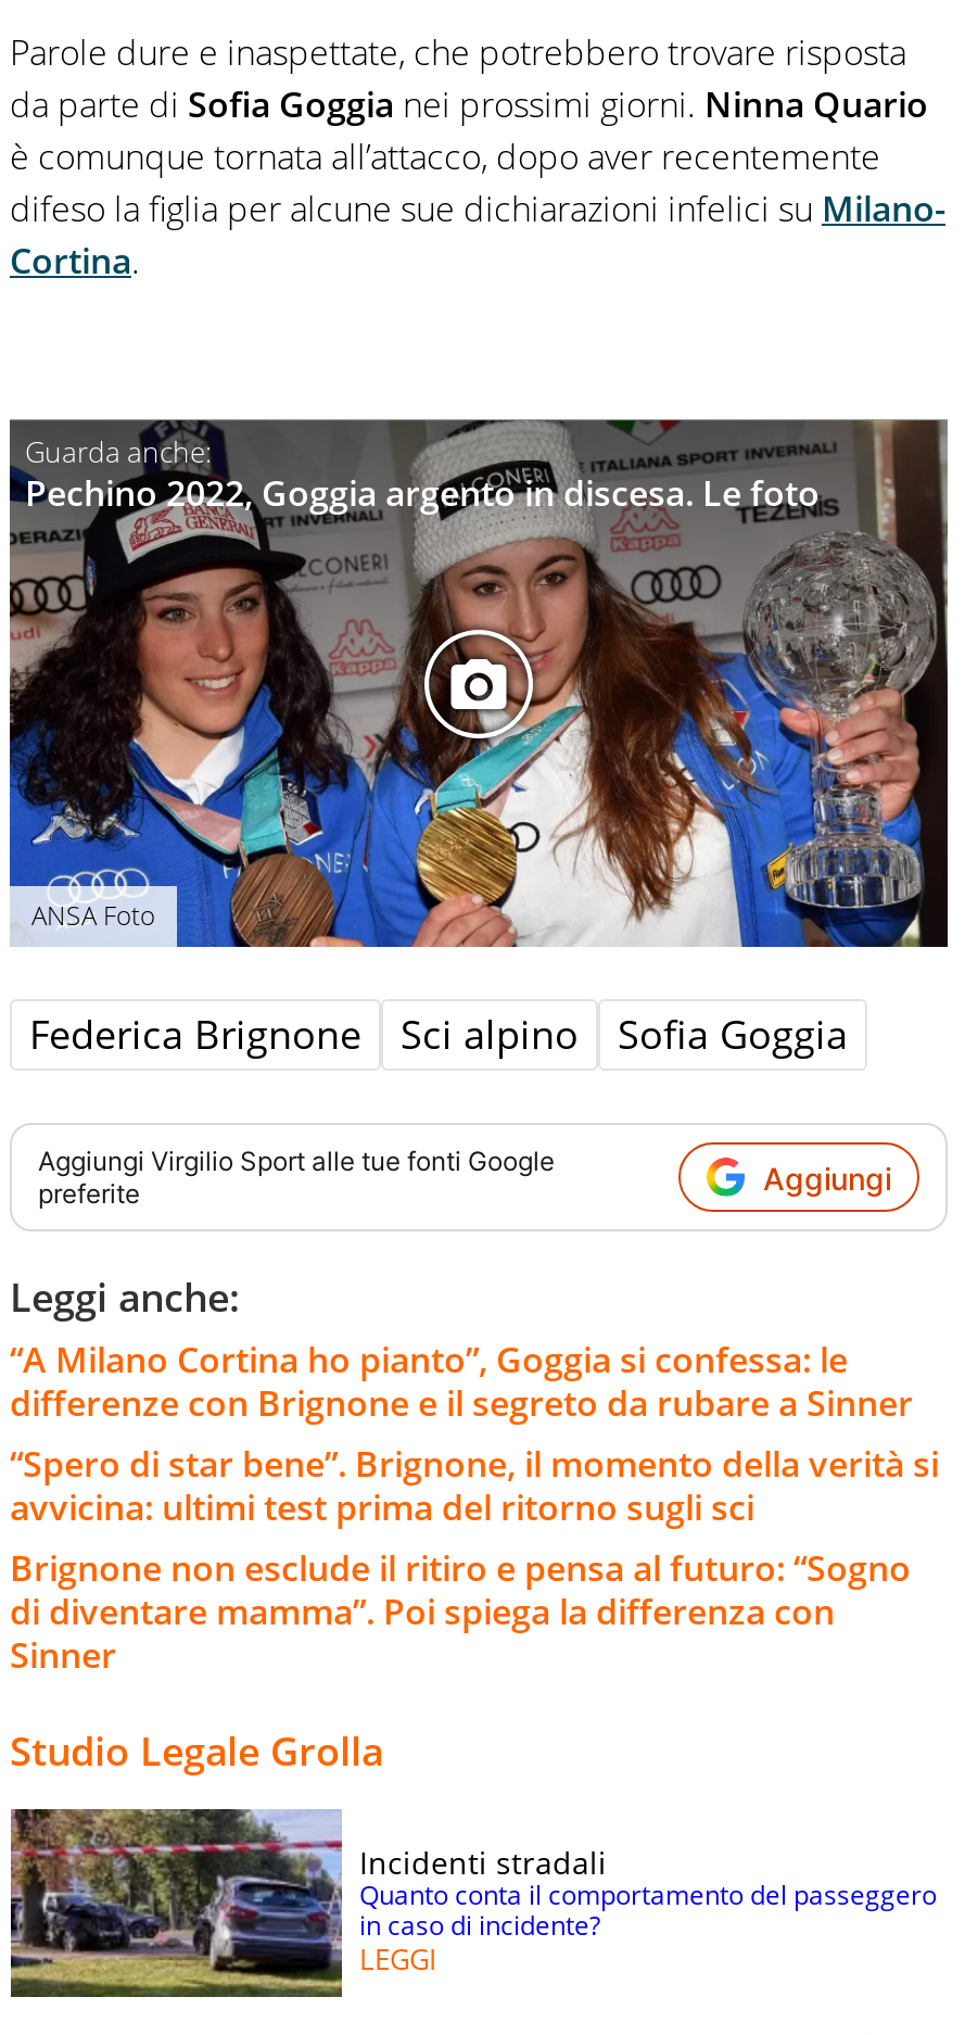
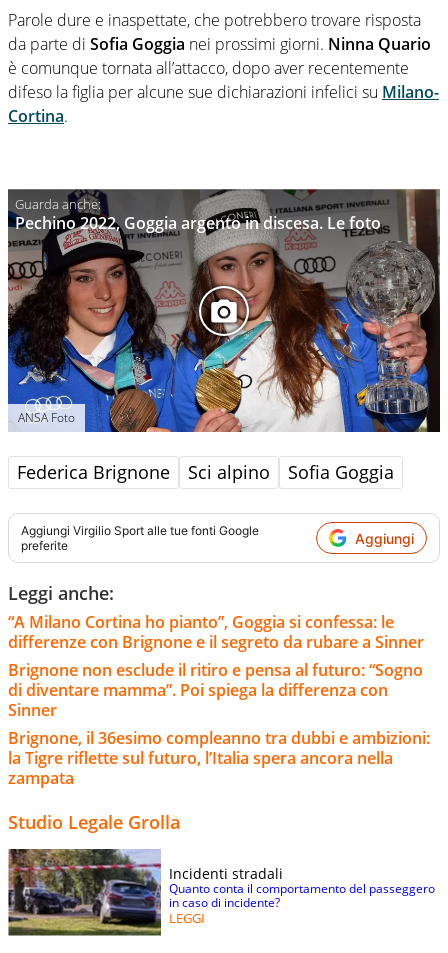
- “Spero di star bene”. Brignone, il momento della verità si
- avvicina: ultimi test prima del ritorno sugli sci

moved up: Brignone non esclude il ritiro e pensa al futuro: “Sogno | di diventare mamma”. Poi spiega la differenza con | Sinner

+ Brignone, il 36esimo compleanno tra dubbi e ambizioni:
+ la Tigre riflette sul futuro, l’Italia spera ancora nella
+ zampata
